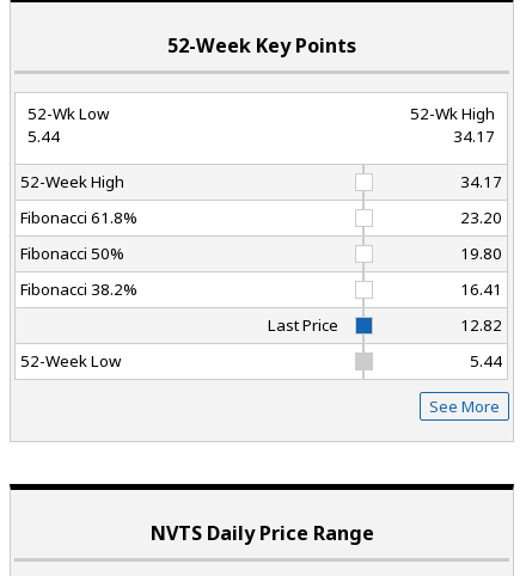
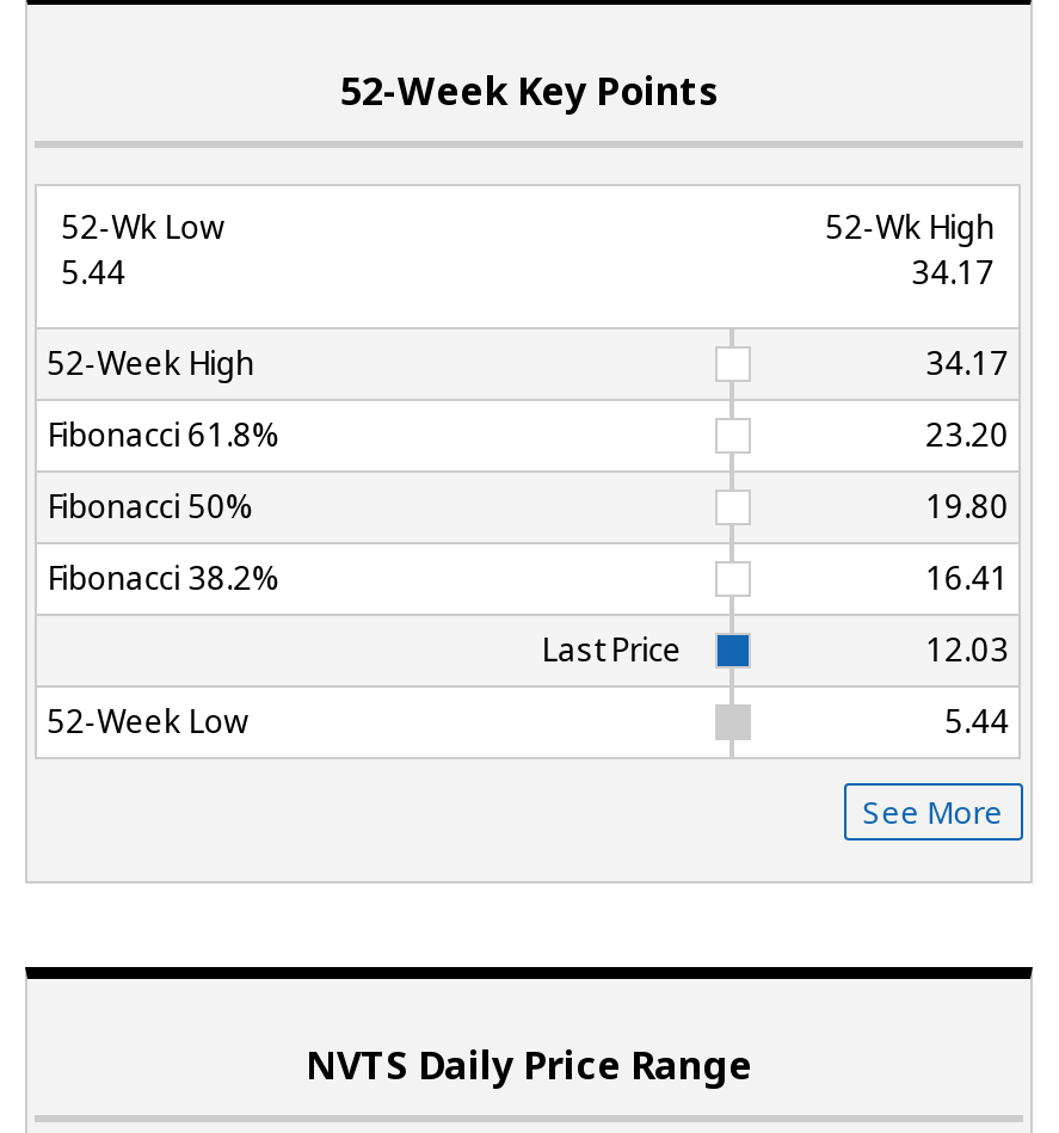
- 12.82
+ 12.03
